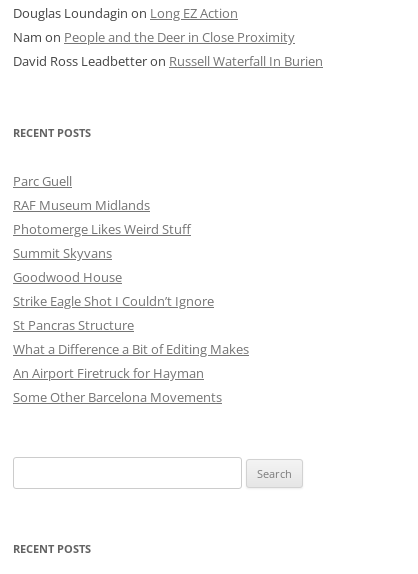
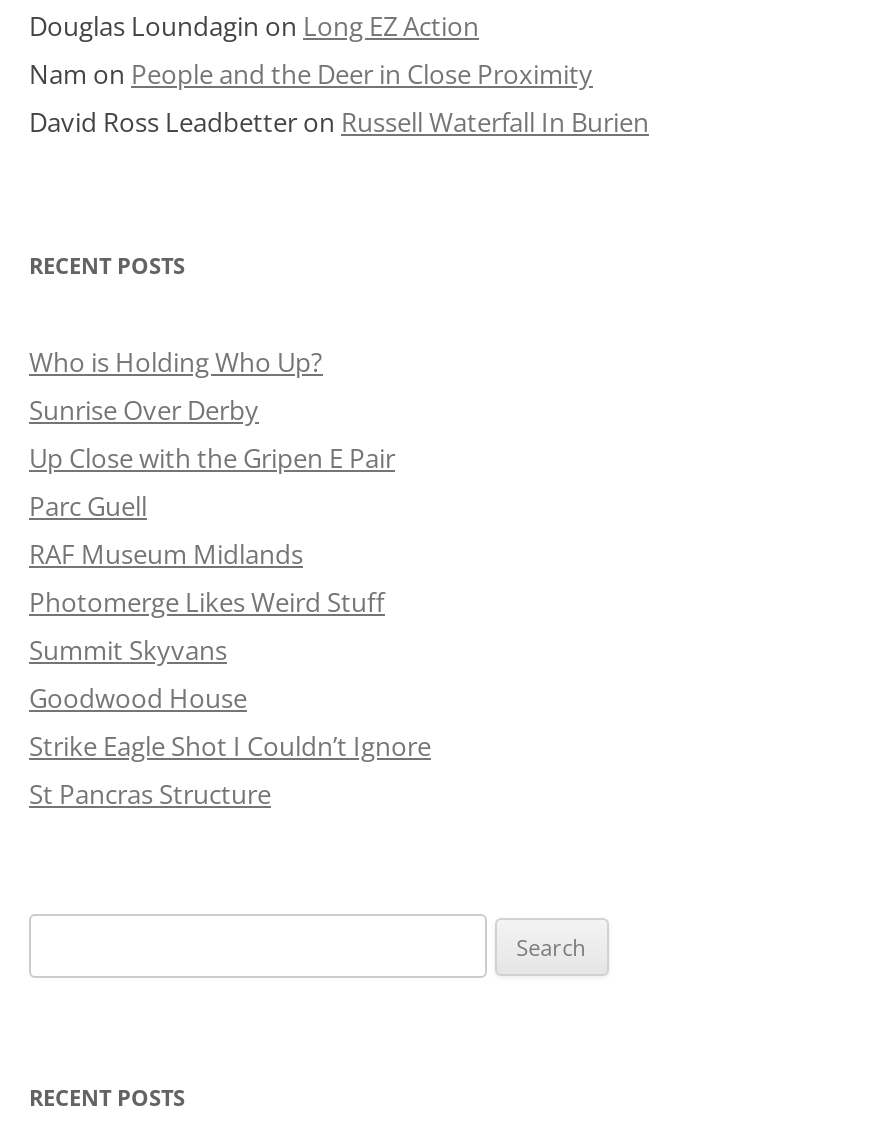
+ Who is Holding Who Up?
+ Sunrise Over Derby
+ Up Close with the Gripen E Pair

moved down: Parc Guell | RAF Museum Midlands | Photomerge Likes Weird Stuff | Summit Skyvans | Goodwood House | Strike Eagle Shot I Couldn’t Ignore | St Pancras Structure

- What a Difference a Bit of Editing Makes
- An Airport Firetruck for Hayman
- Some Other Barcelona Movements
